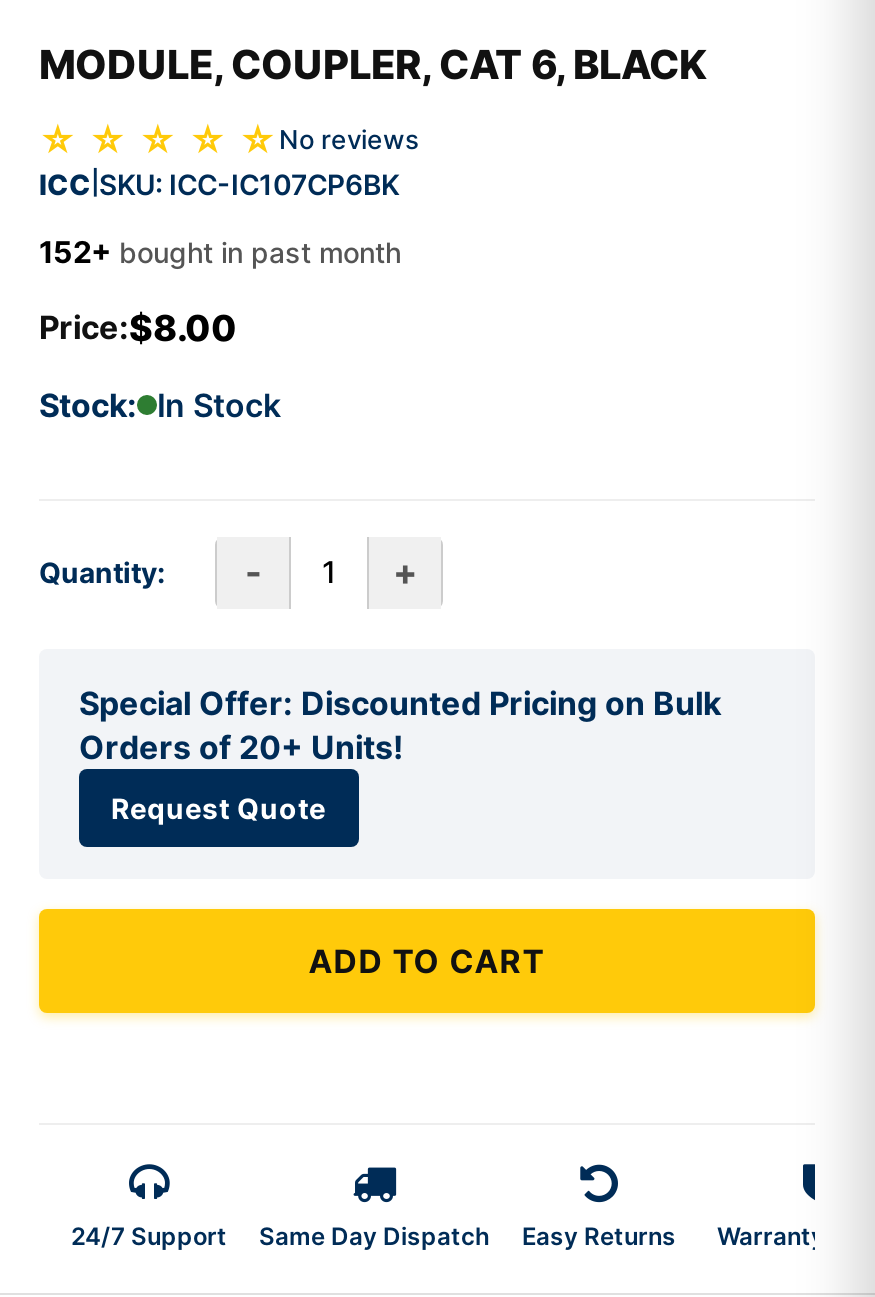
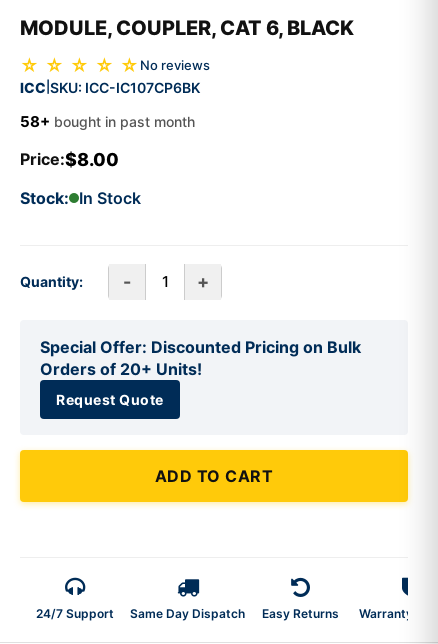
- 152+ bought in past month
+ 58+ bought in past month
